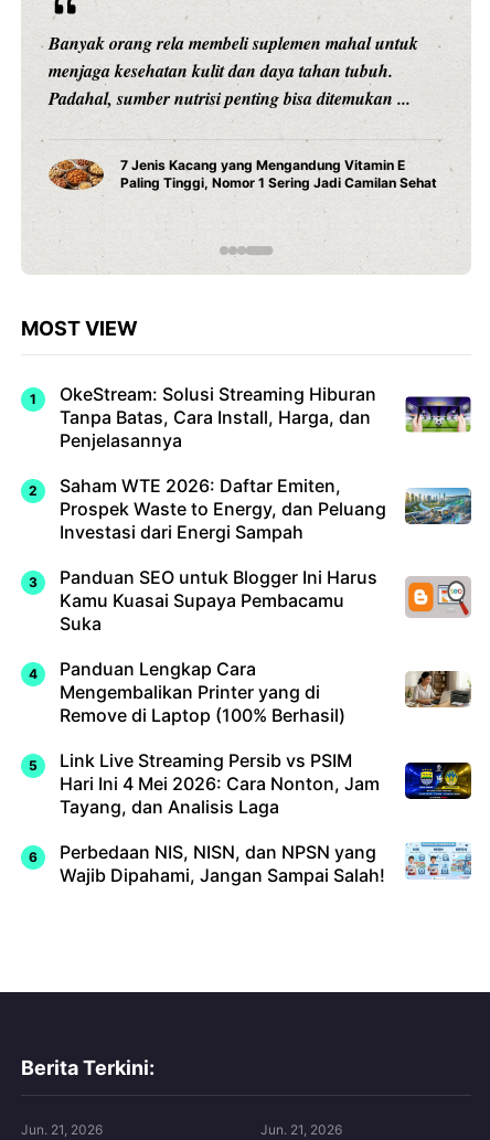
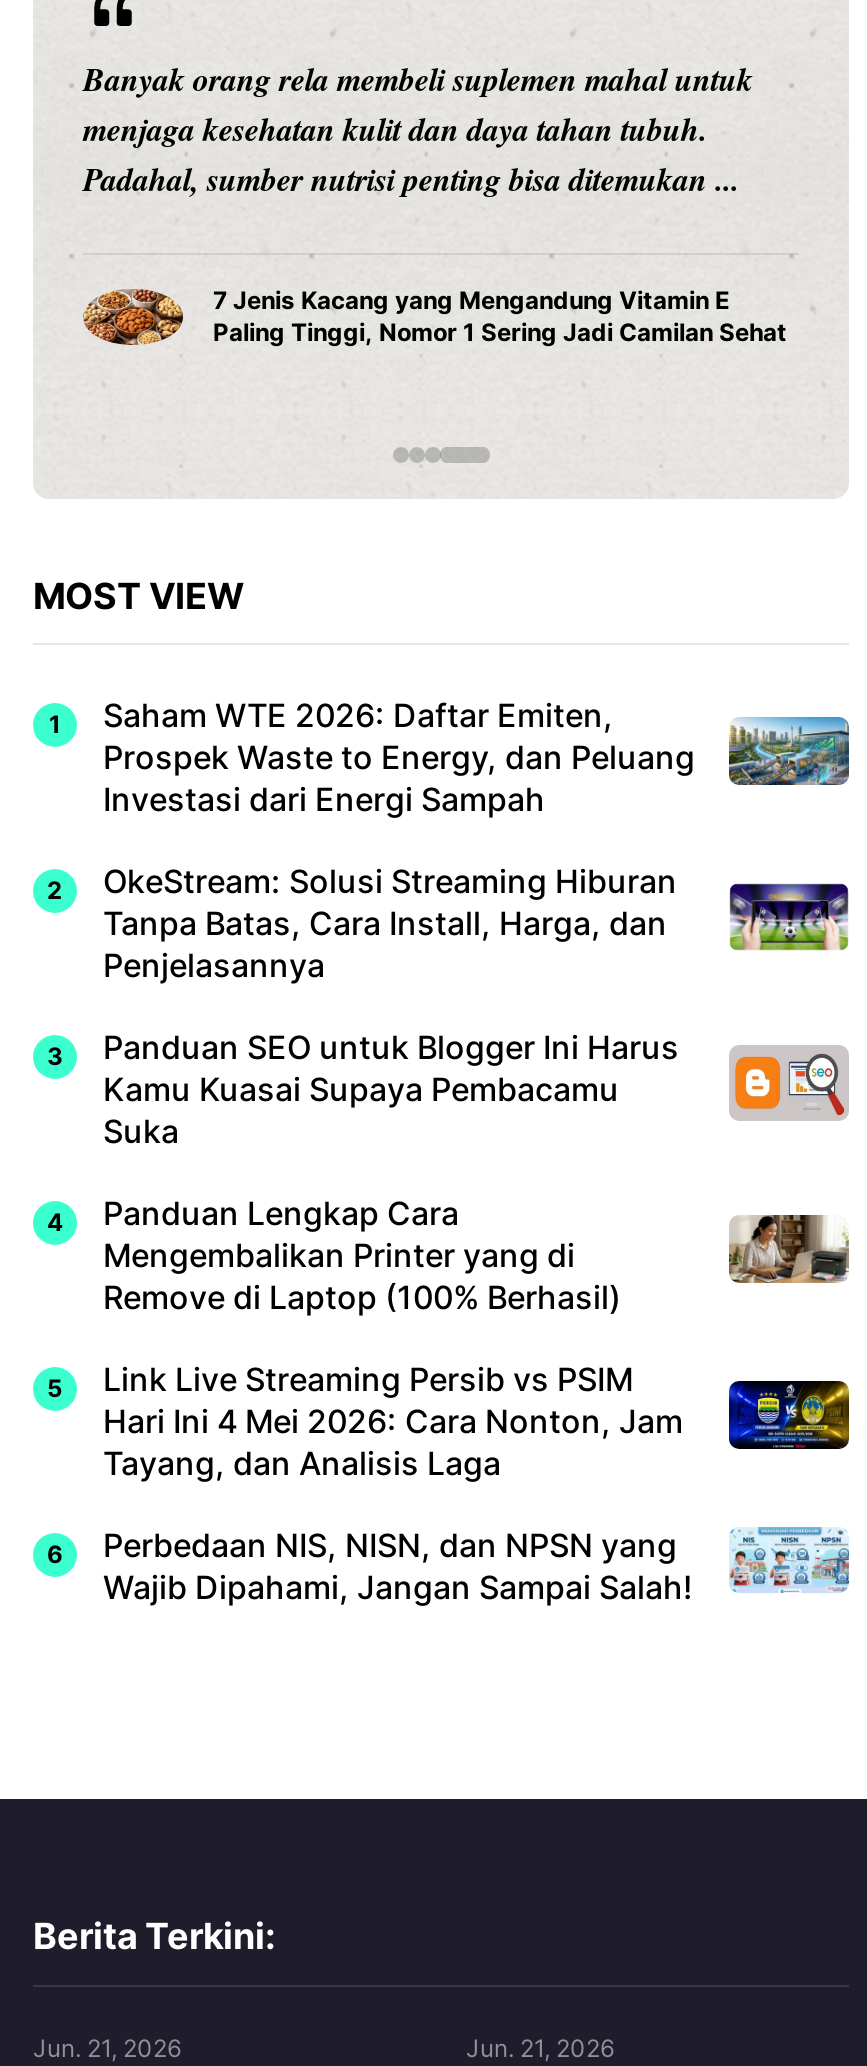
moved down: [image] | OkeStream: Solusi Streaming Hiburan | Tanpa Batas, Cara Install, Harga, dan | Penjelasannya

moved up: [image] | Saham WTE 2026: Daftar Emiten, | Prospek Waste to Energy, dan Peluang | Investasi dari Energi Sampah
